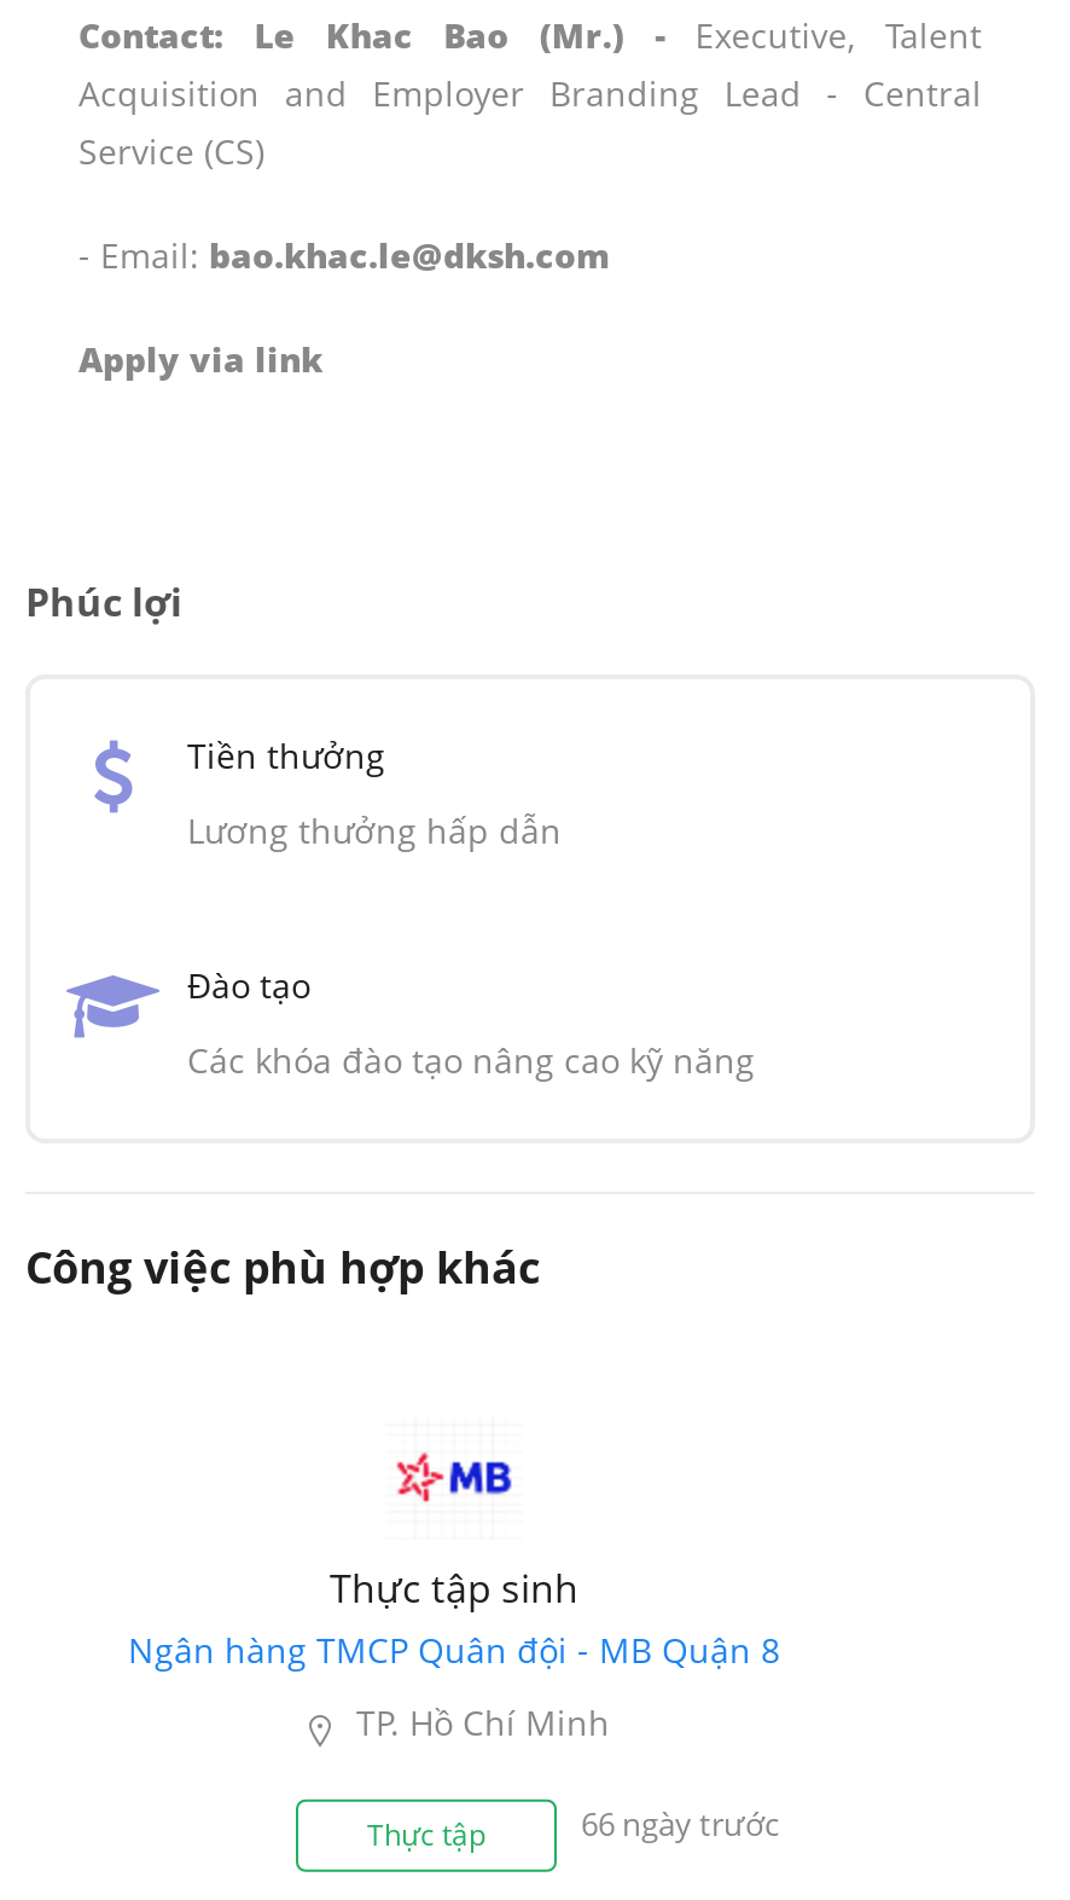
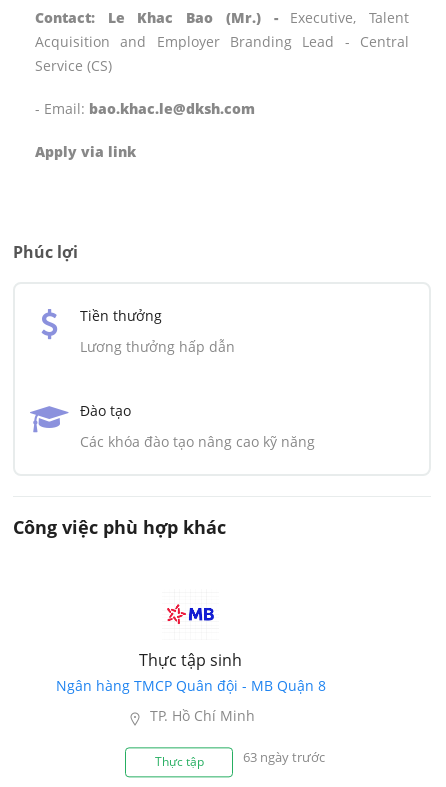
- 66 ngày trước
+ 63 ngày trước
